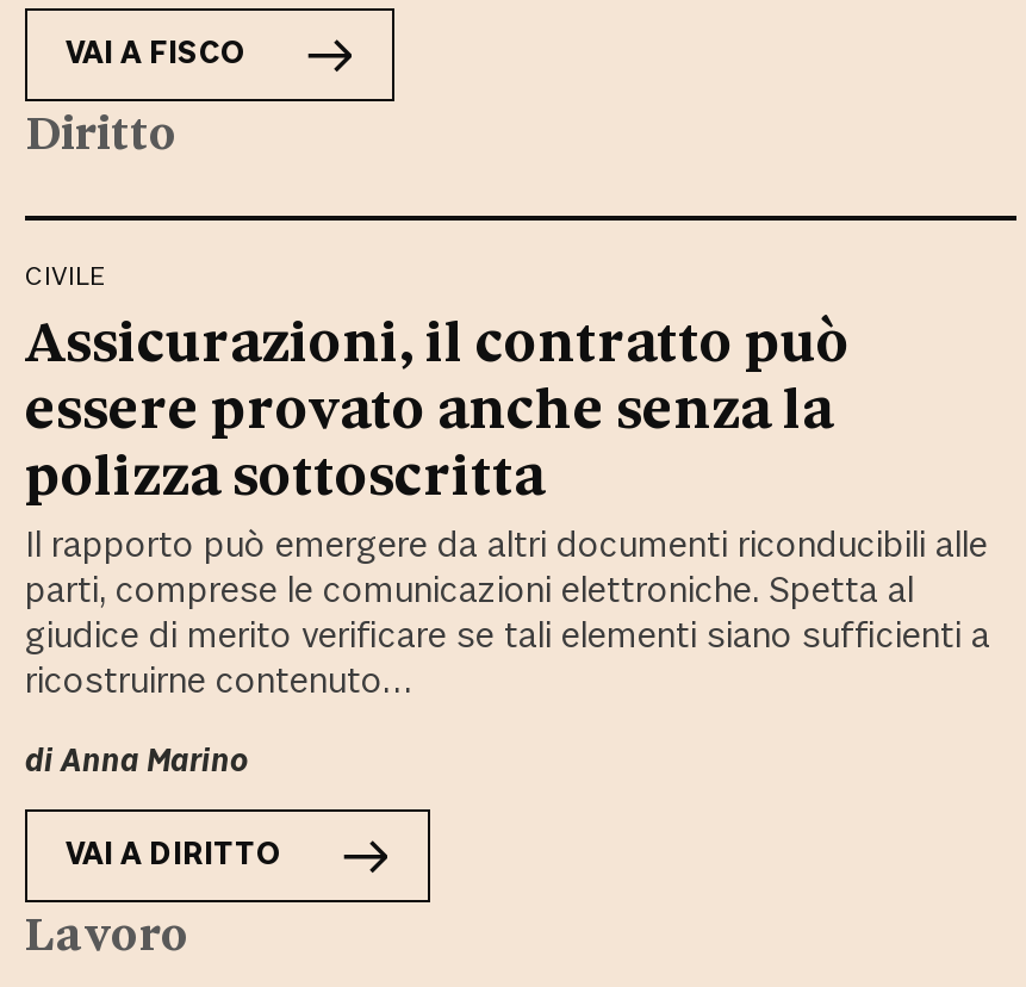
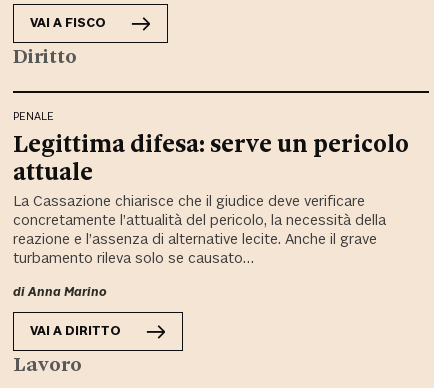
- CIVILE
- Assicurazioni, il contratto può
- essere provato anche senza la
- polizza sottoscritta
- Il rapporto può emergere da altri documenti riconducibili alle
- parti, comprese le comunicazioni elettroniche. Spetta al
- giudice di merito verificare se tali elementi siano sufficienti a
- ricostruirne contenuto…
+ PENALE
+ Legittima difesa: serve un pericolo
+ attuale
+ La Cassazione chiarisce che il giudice deve verificare
+ concretamente l’attualità del pericolo, la necessità della
+ reazione e l’assenza di alternative lecite. Anche il grave
+ turbamento rileva solo se causato…
